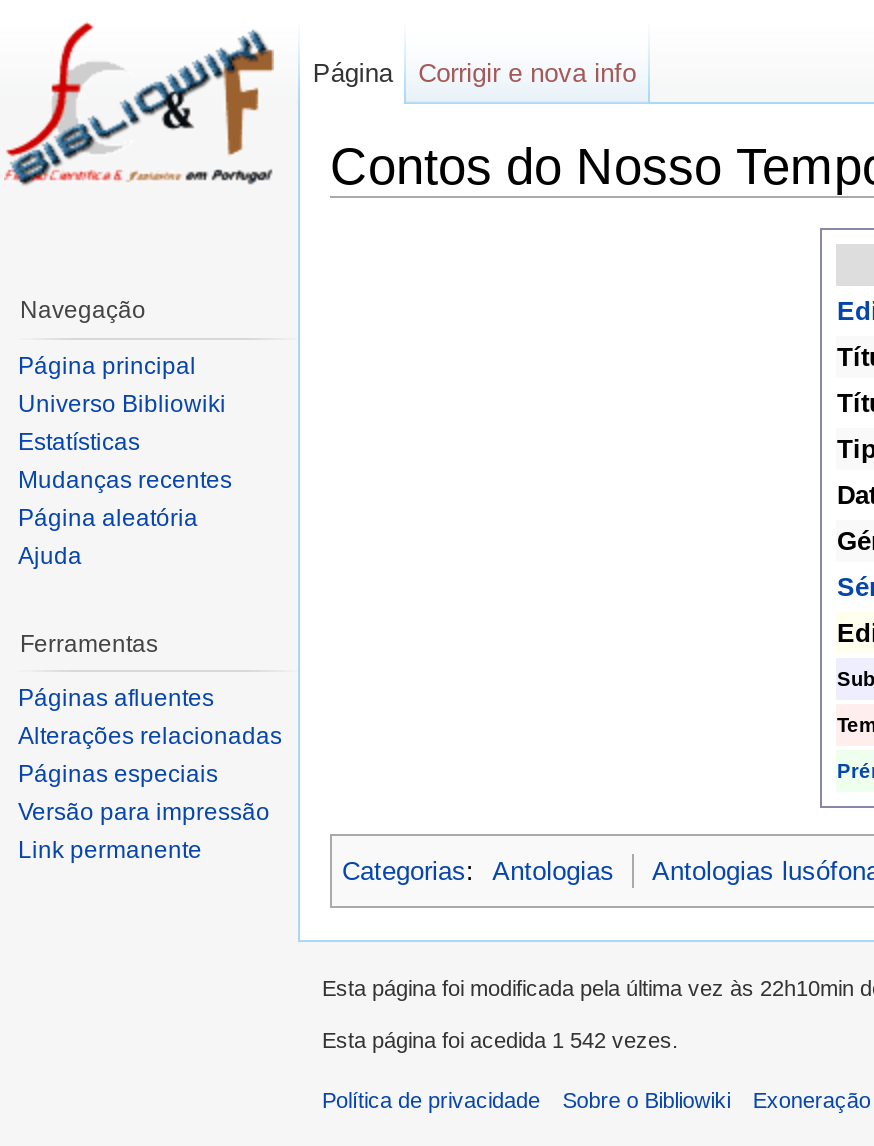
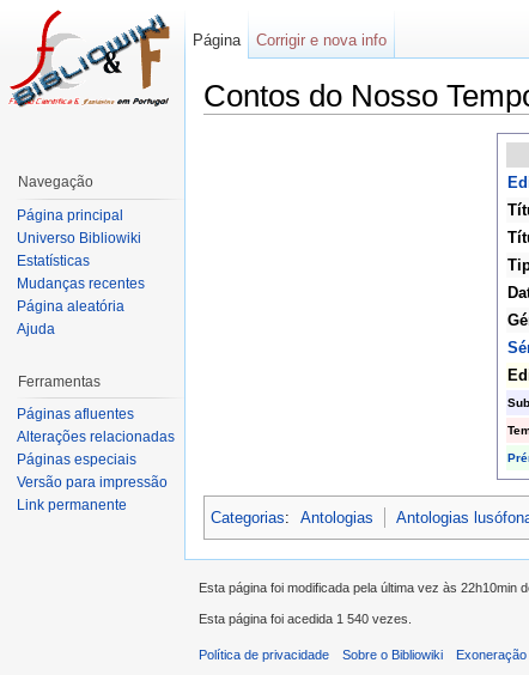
- Esta página foi acedida 1 542 vezes.
+ Esta página foi acedida 1 540 vezes.
